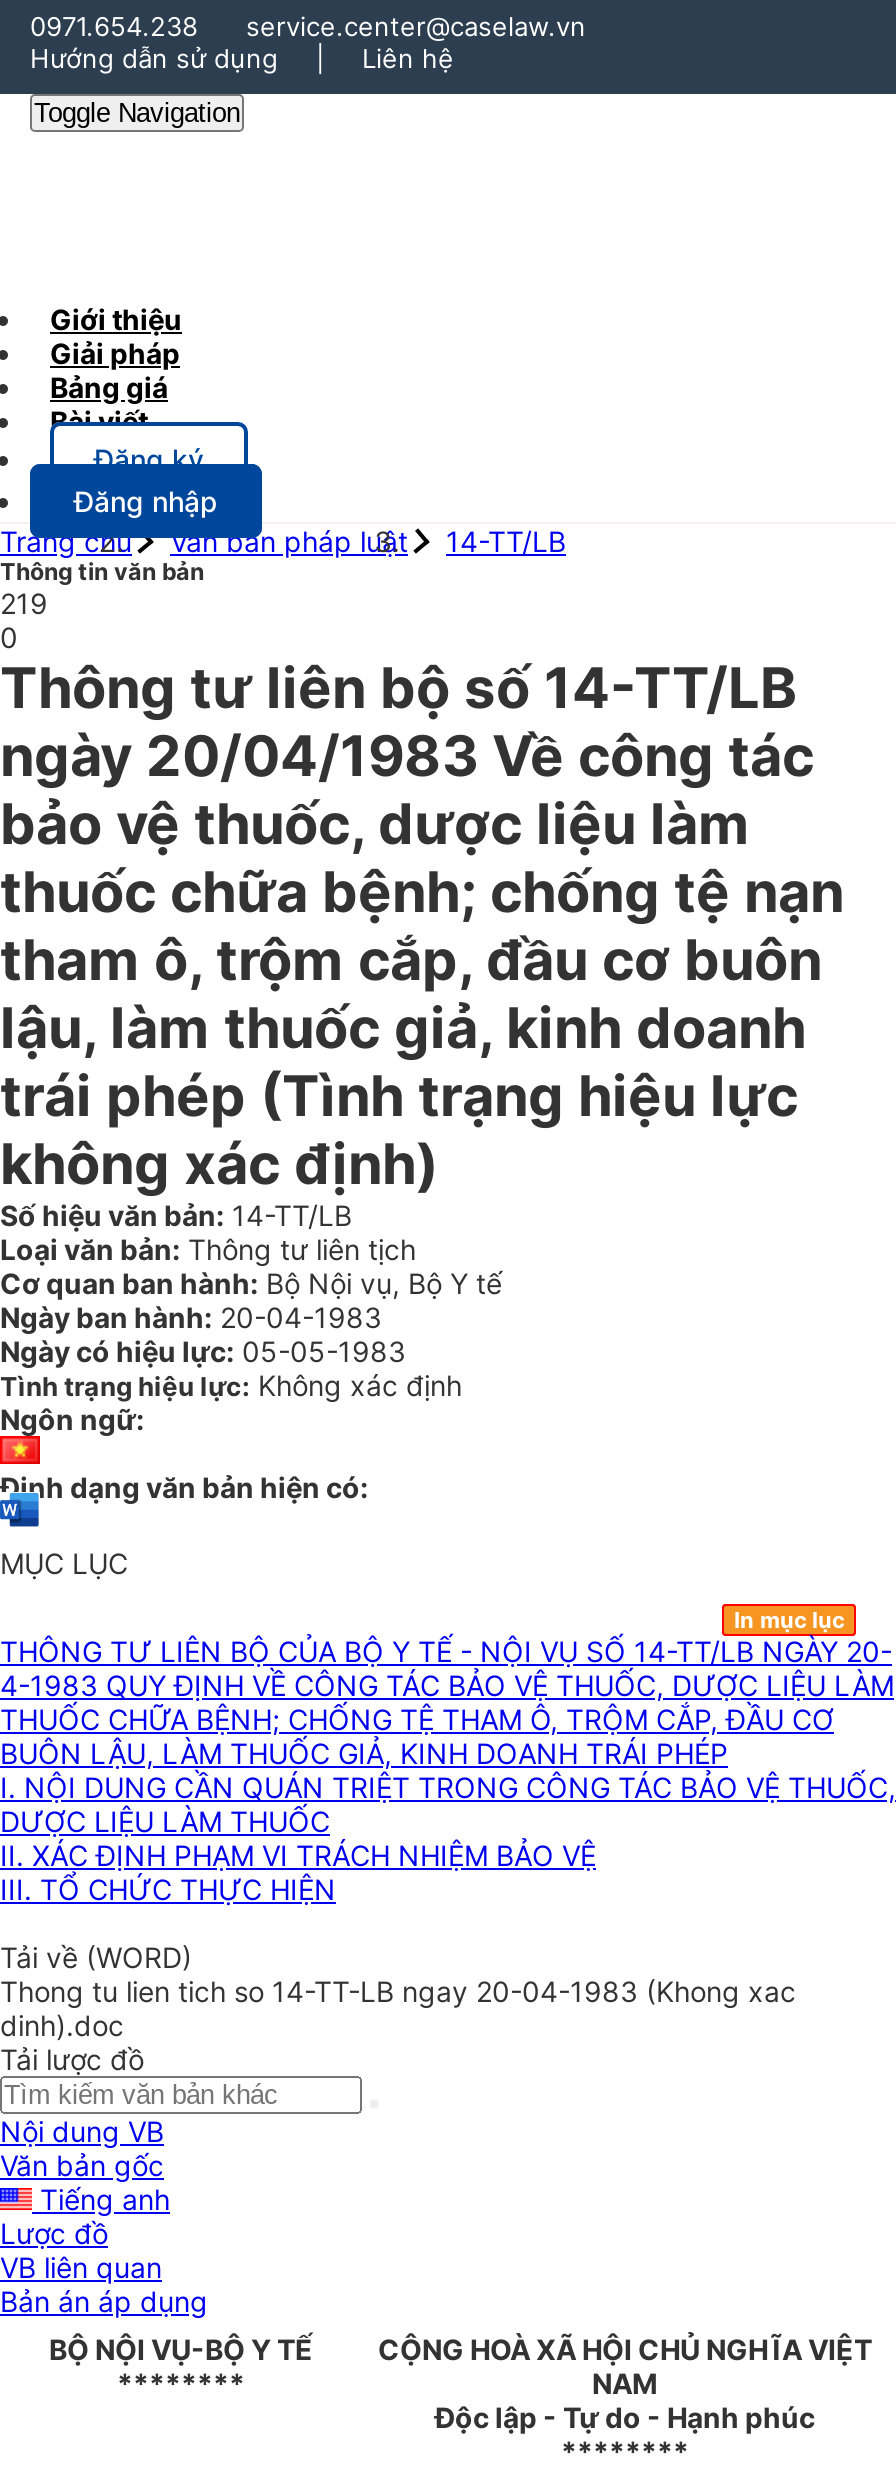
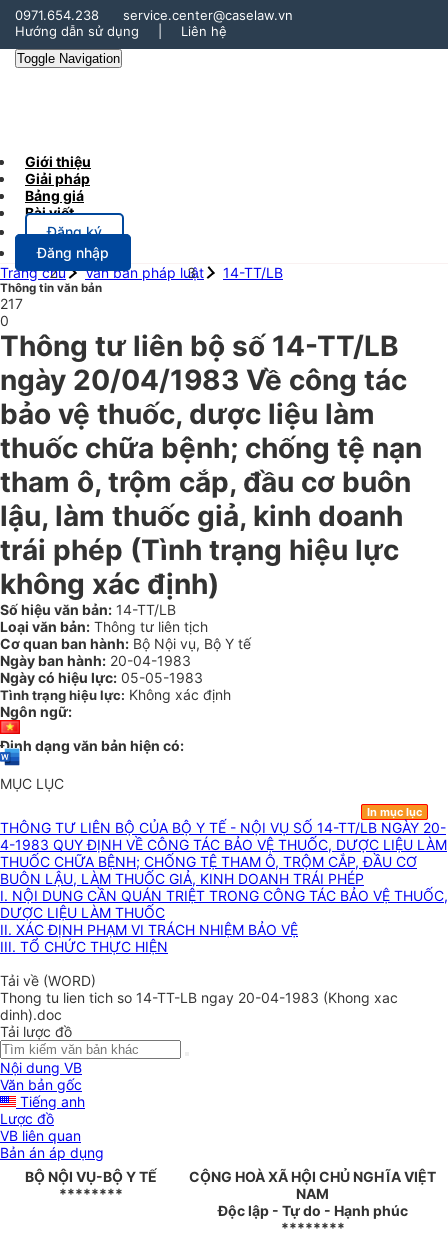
- 219
+ 217
